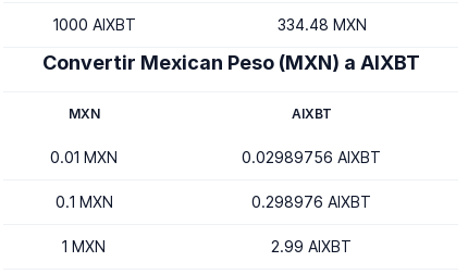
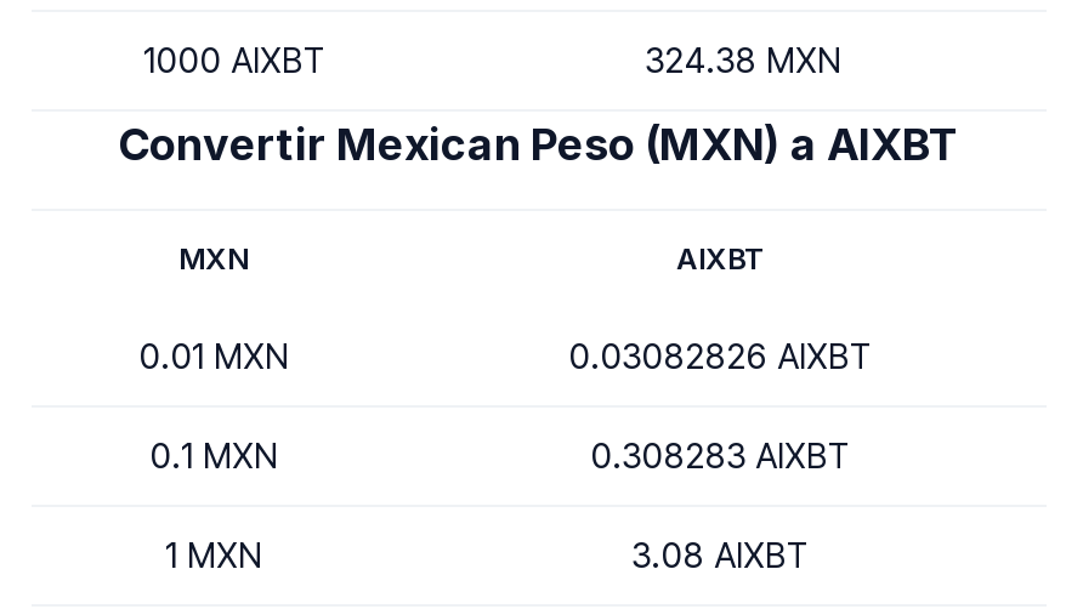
- 334.48 MXN
+ 324.38 MXN

- 0.02989756 AIXBT
+ 0.03082826 AIXBT

- 0.298976 AIXBT
+ 0.308283 AIXBT

- 2.99 AIXBT
+ 3.08 AIXBT
